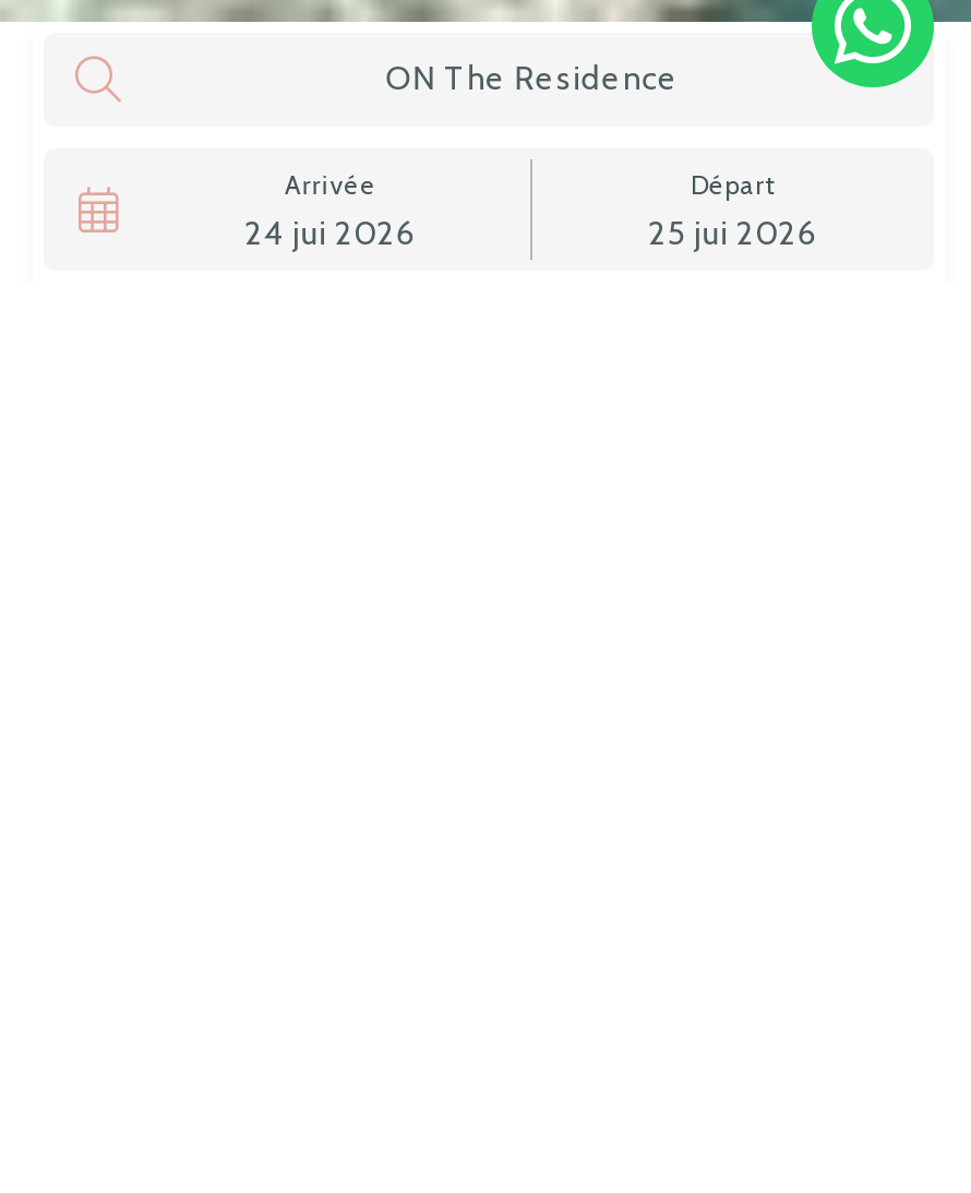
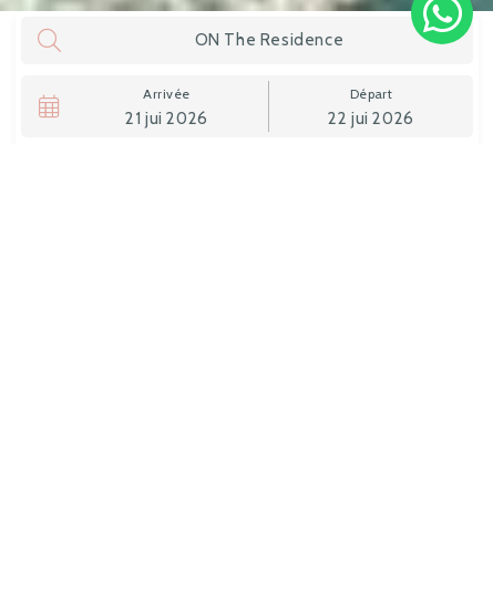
- 24 jui 2026
+ 21 jui 2026

- 25 jui 2026
+ 22 jui 2026
